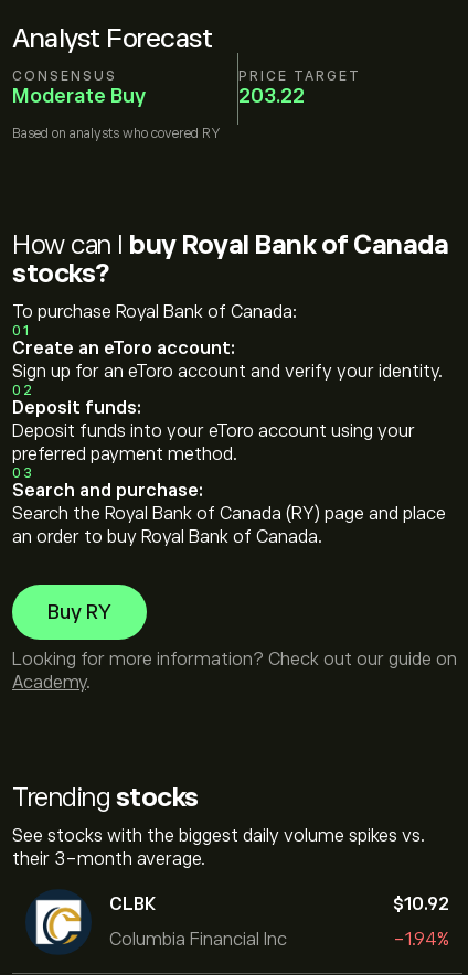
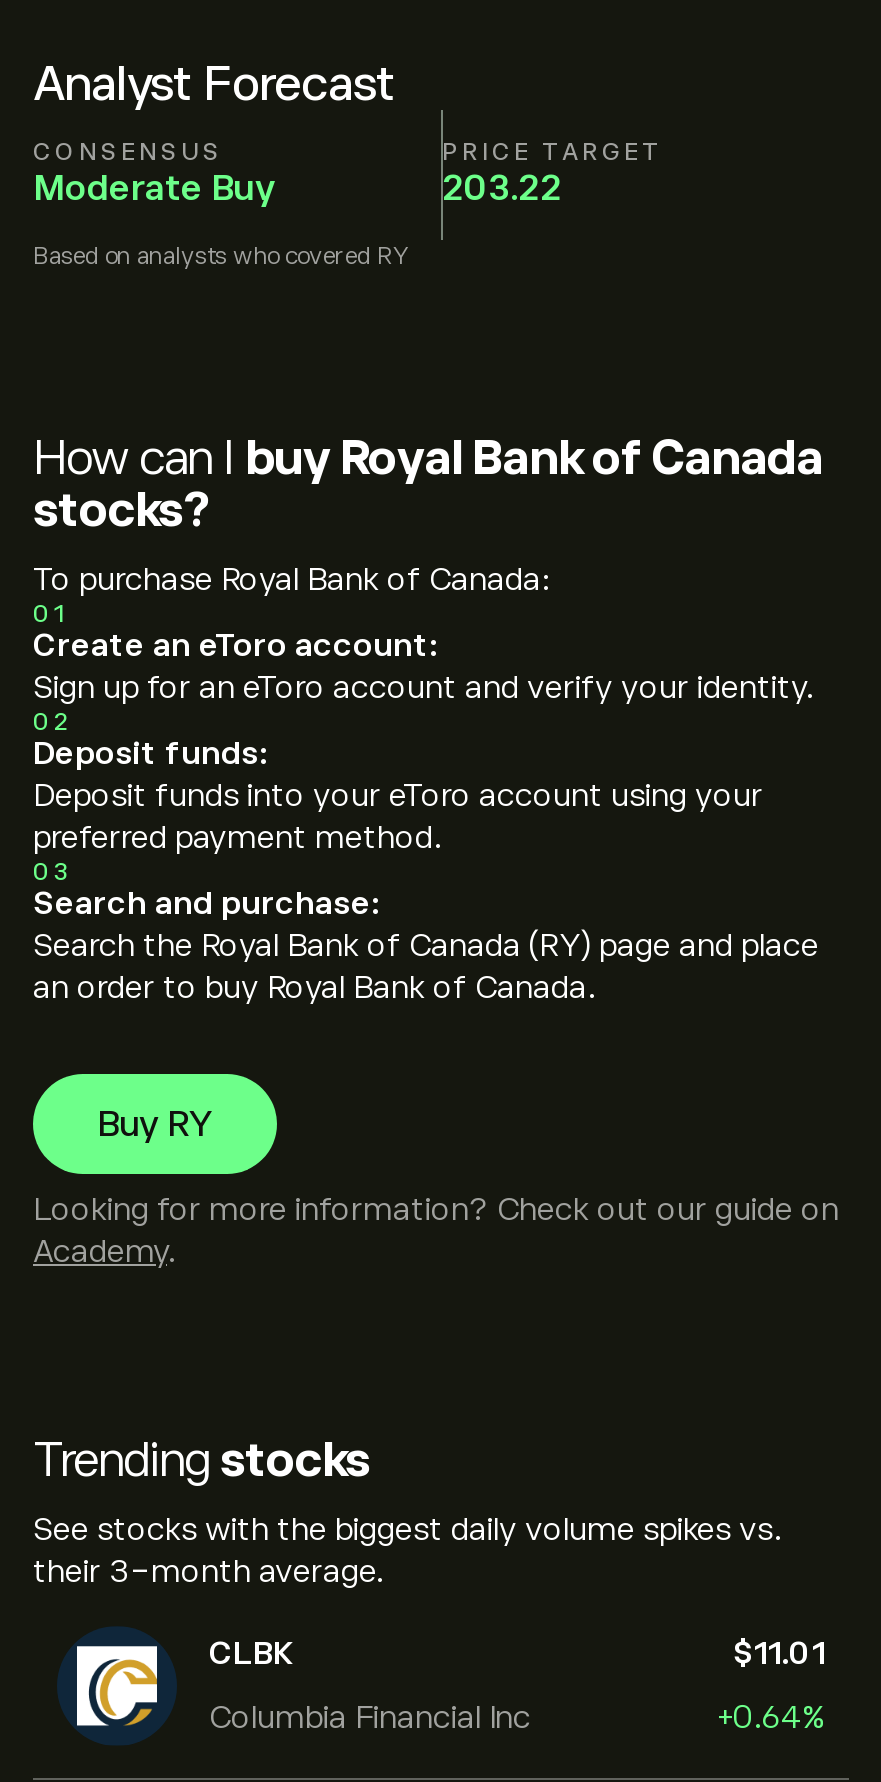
- $10.92
+ $11.01

- -1.94%
+ +0.64%
